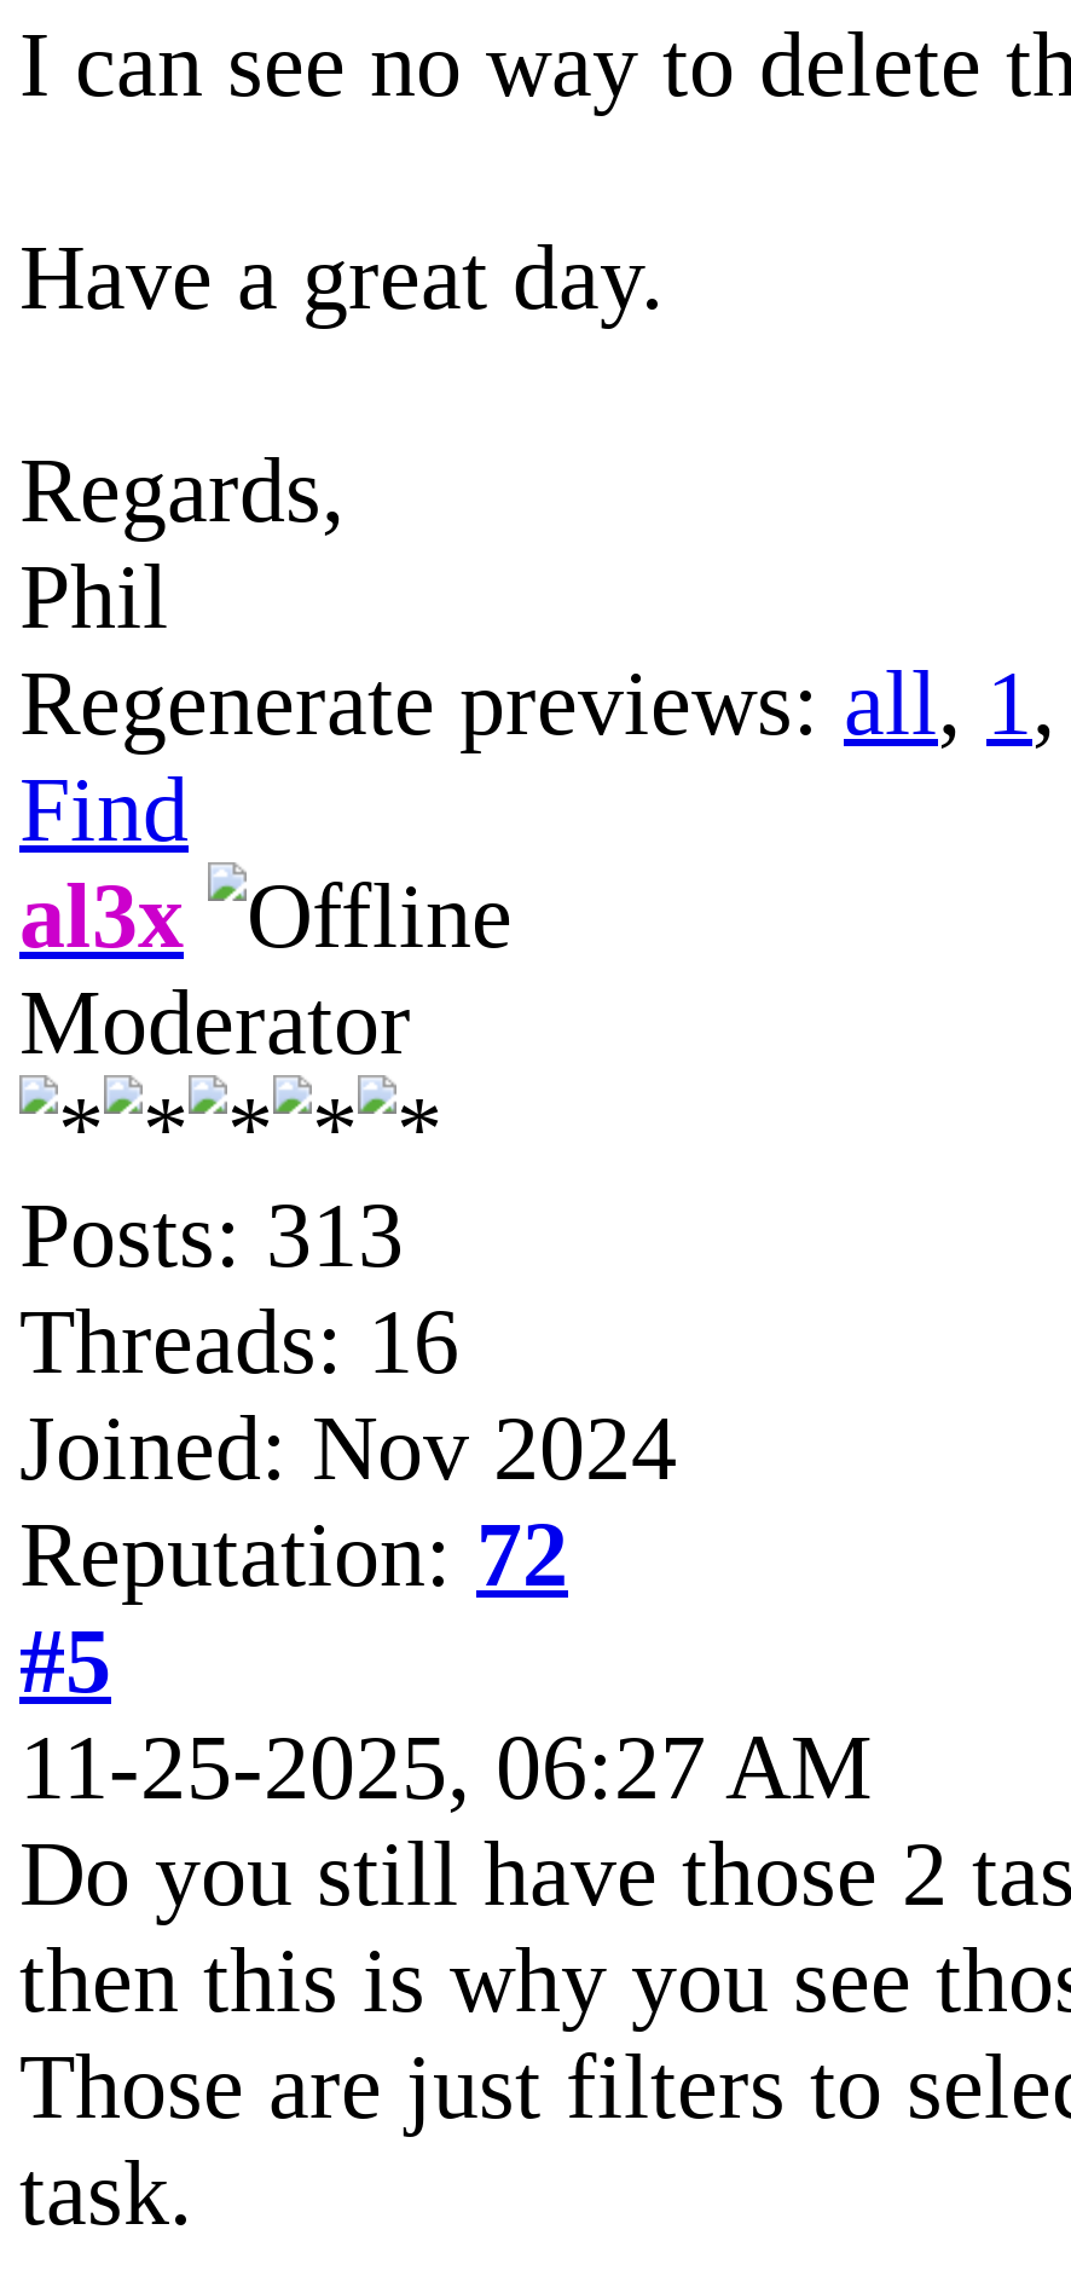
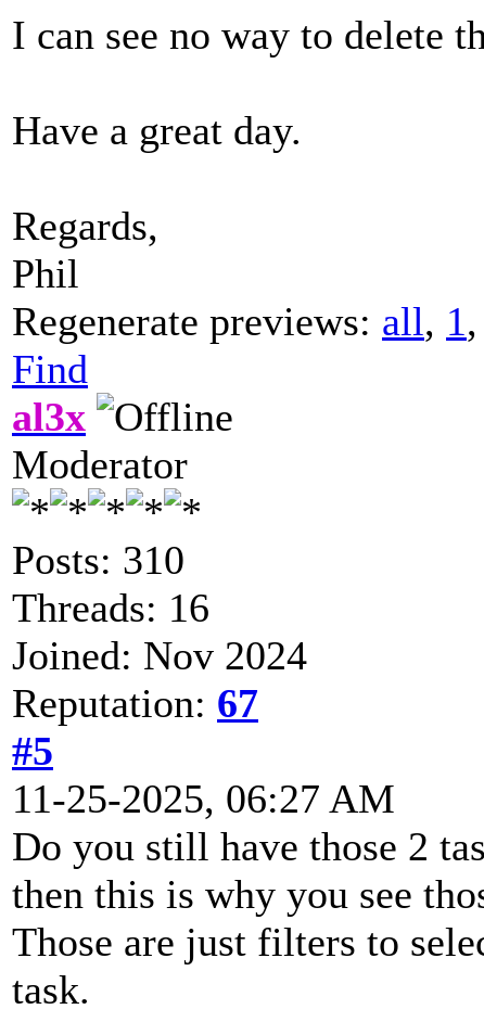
- Posts: 313
+ Posts: 310

- Reputation: 72
+ Reputation: 67
